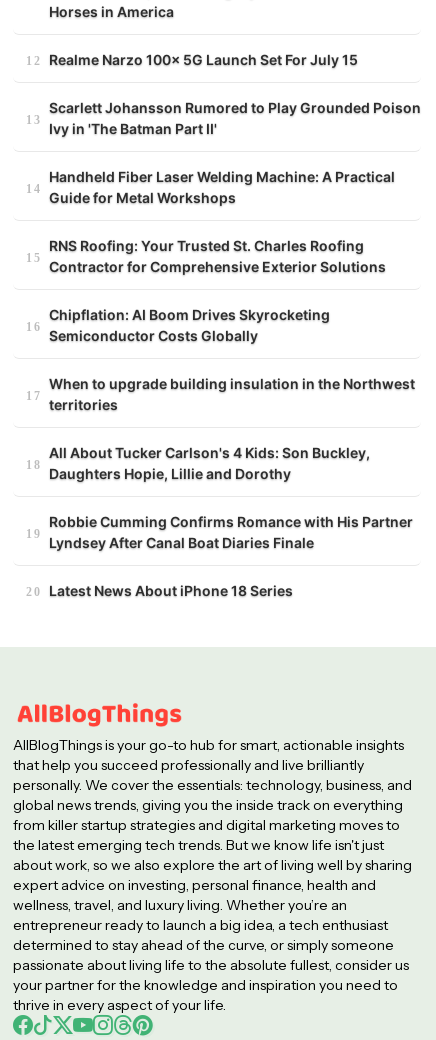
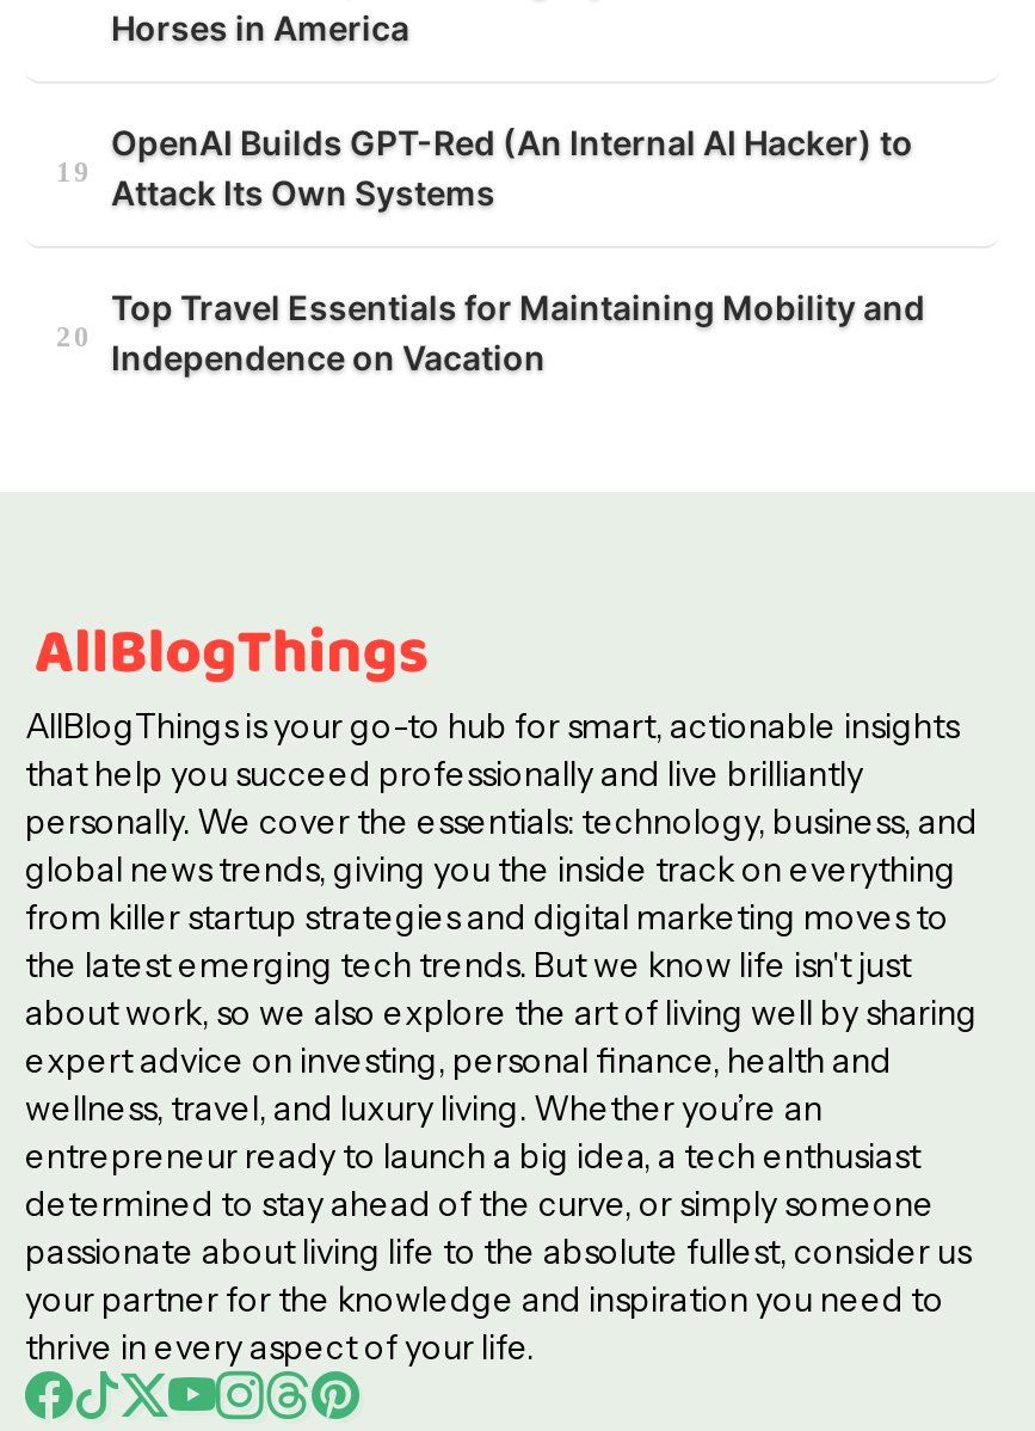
- Realme Narzo 100x 5G Launch Set For July 15
- Scarlett Johansson Rumored to Play Grounded Poison
- Ivy in 'The Batman Part II'
- Handheld Fiber Laser Welding Machine: A Practical
- Guide for Metal Workshops
- RNS Roofing: Your Trusted St. Charles Roofing
- Contractor for Comprehensive Exterior Solutions
- Chipflation: AI Boom Drives Skyrocketing
- Semiconductor Costs Globally
- When to upgrade building insulation in the Northwest
- territories
- All About Tucker Carlson's 4 Kids: Son Buckley,
- Daughters Hopie, Lillie and Dorothy
- Robbie Cumming Confirms Romance with His Partner
- Lyndsey After Canal Boat Diaries Finale
- Latest News About iPhone 18 Series
+ OpenAI Builds GPT-Red (An Internal AI Hacker) to
+ Attack Its Own Systems
+ Top Travel Essentials for Maintaining Mobility and
+ Independence on Vacation
